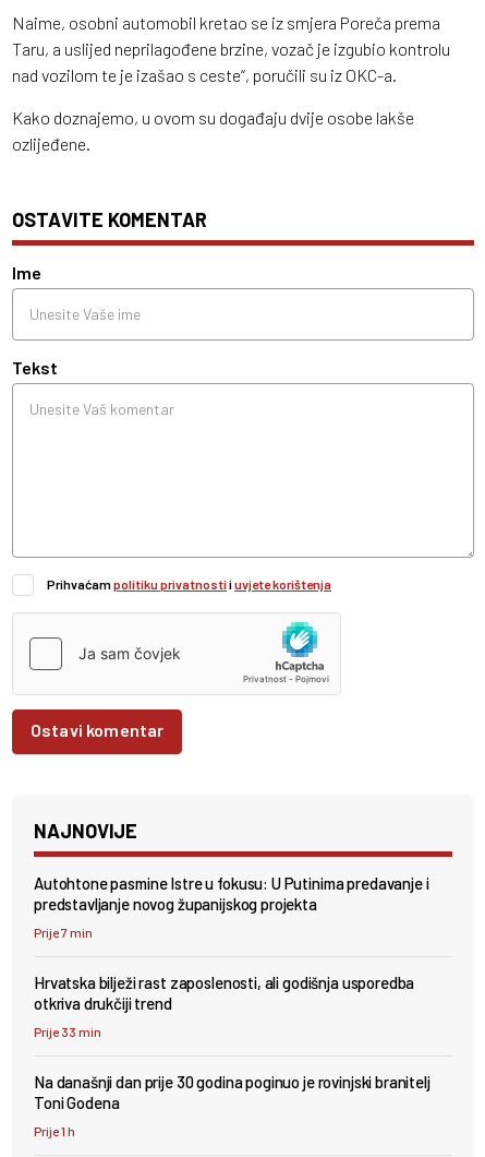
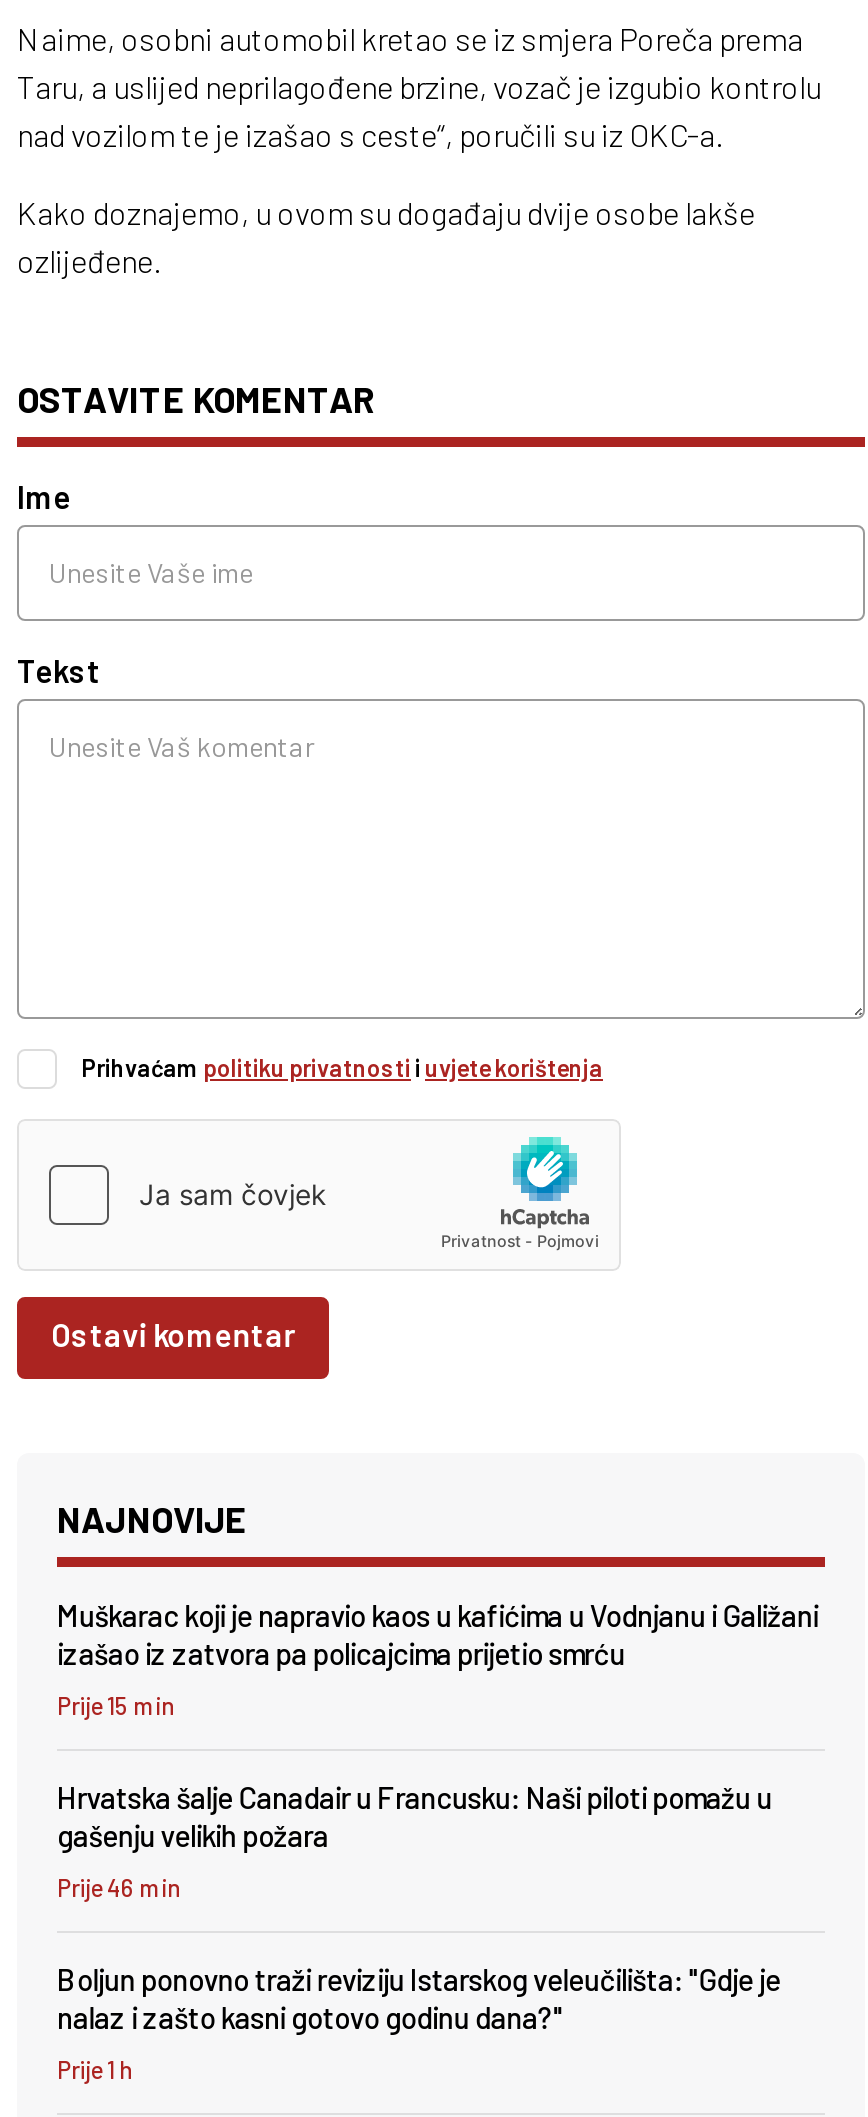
- Autohtone pasmine Istre u fokusu: U Putinima predavanje i
- predstavljanje novog županijskog projekta
+ Muškarac koji je napravio kaos u kafićima u Vodnjanu i Galižani
+ izašao iz zatvora pa policajcima prijetio smrću

- Prije 7 min
+ Prije 15 min

- Hrvatska bilježi rast zaposlenosti, ali godišnja usporedba
- otkriva drukčiji trend
+ Hrvatska šalje Canadair u Francusku: Naši piloti pomažu u
+ gašenju velikih požara

- Prije 33 min
+ Prije 46 min

- Na današnji dan prije 30 godina poginuo je rovinjski branitelj
- Toni Godena
+ Boljun ponovno traži reviziju Istarskog veleučilišta: "Gdje je
+ nalaz i zašto kasni gotovo godinu dana?"
